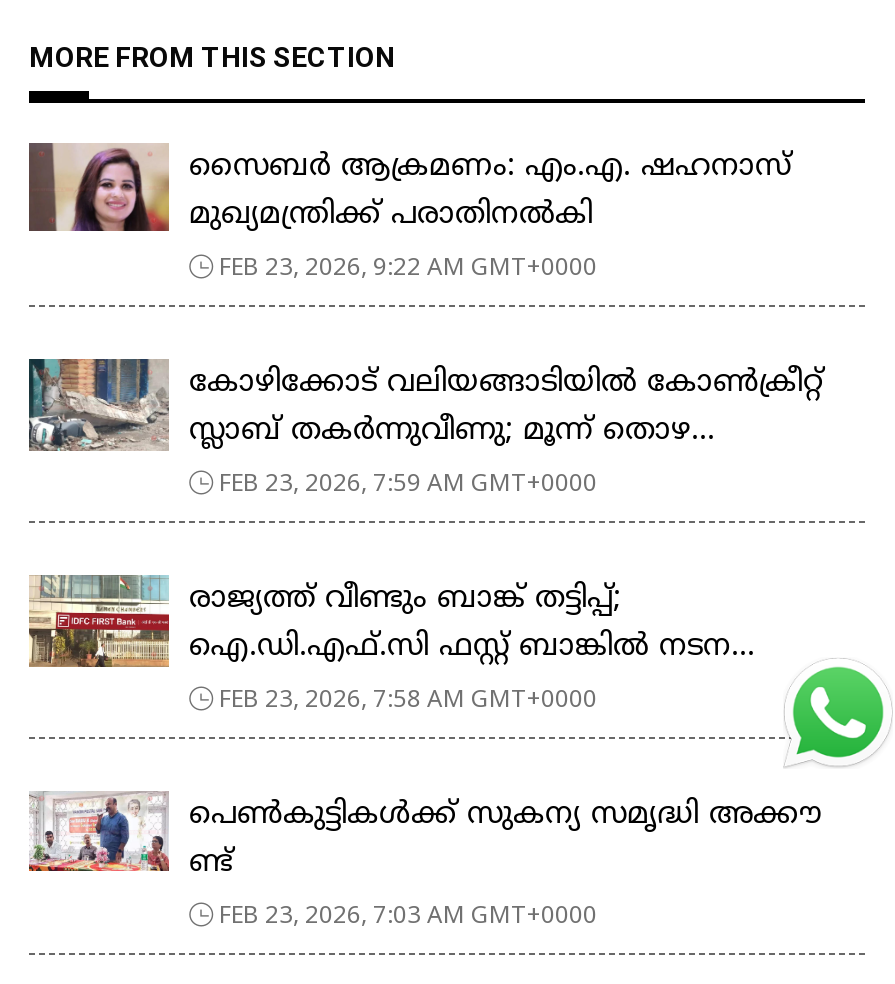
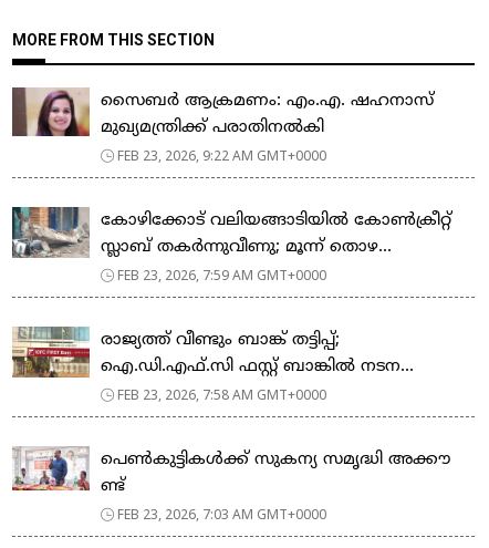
- [image]
